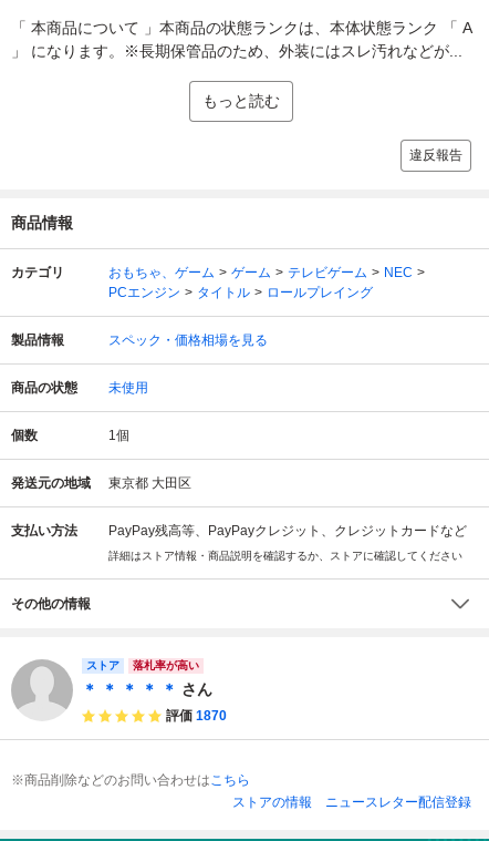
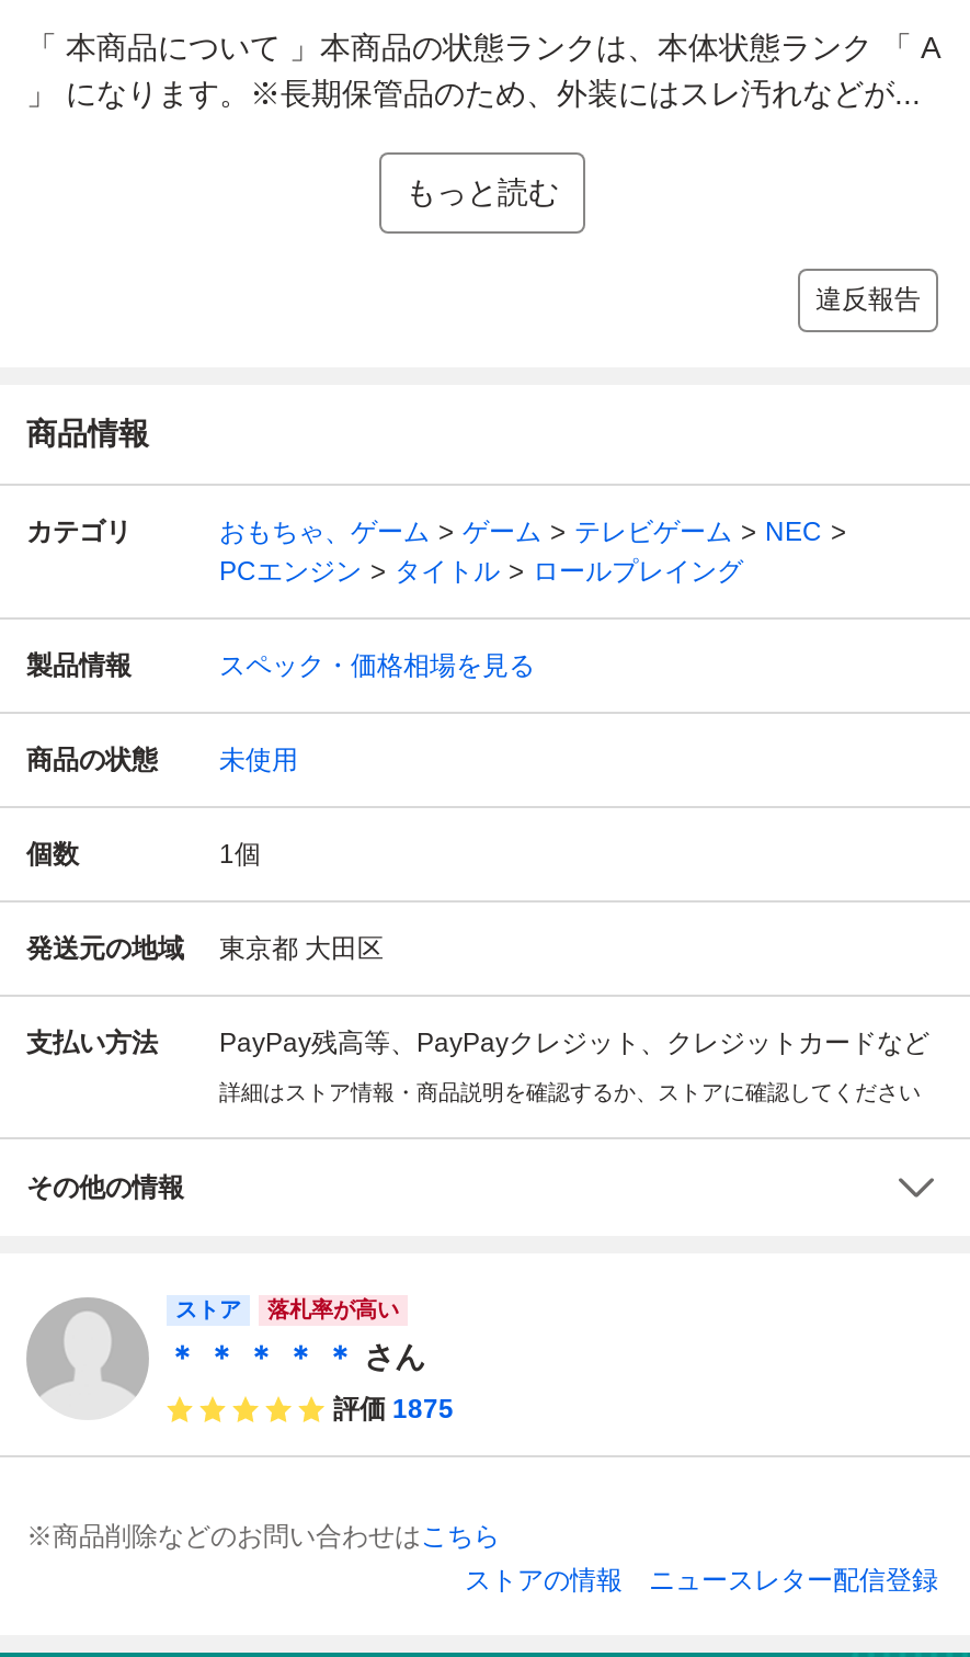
- 評価 1870
+ 評価 1875
